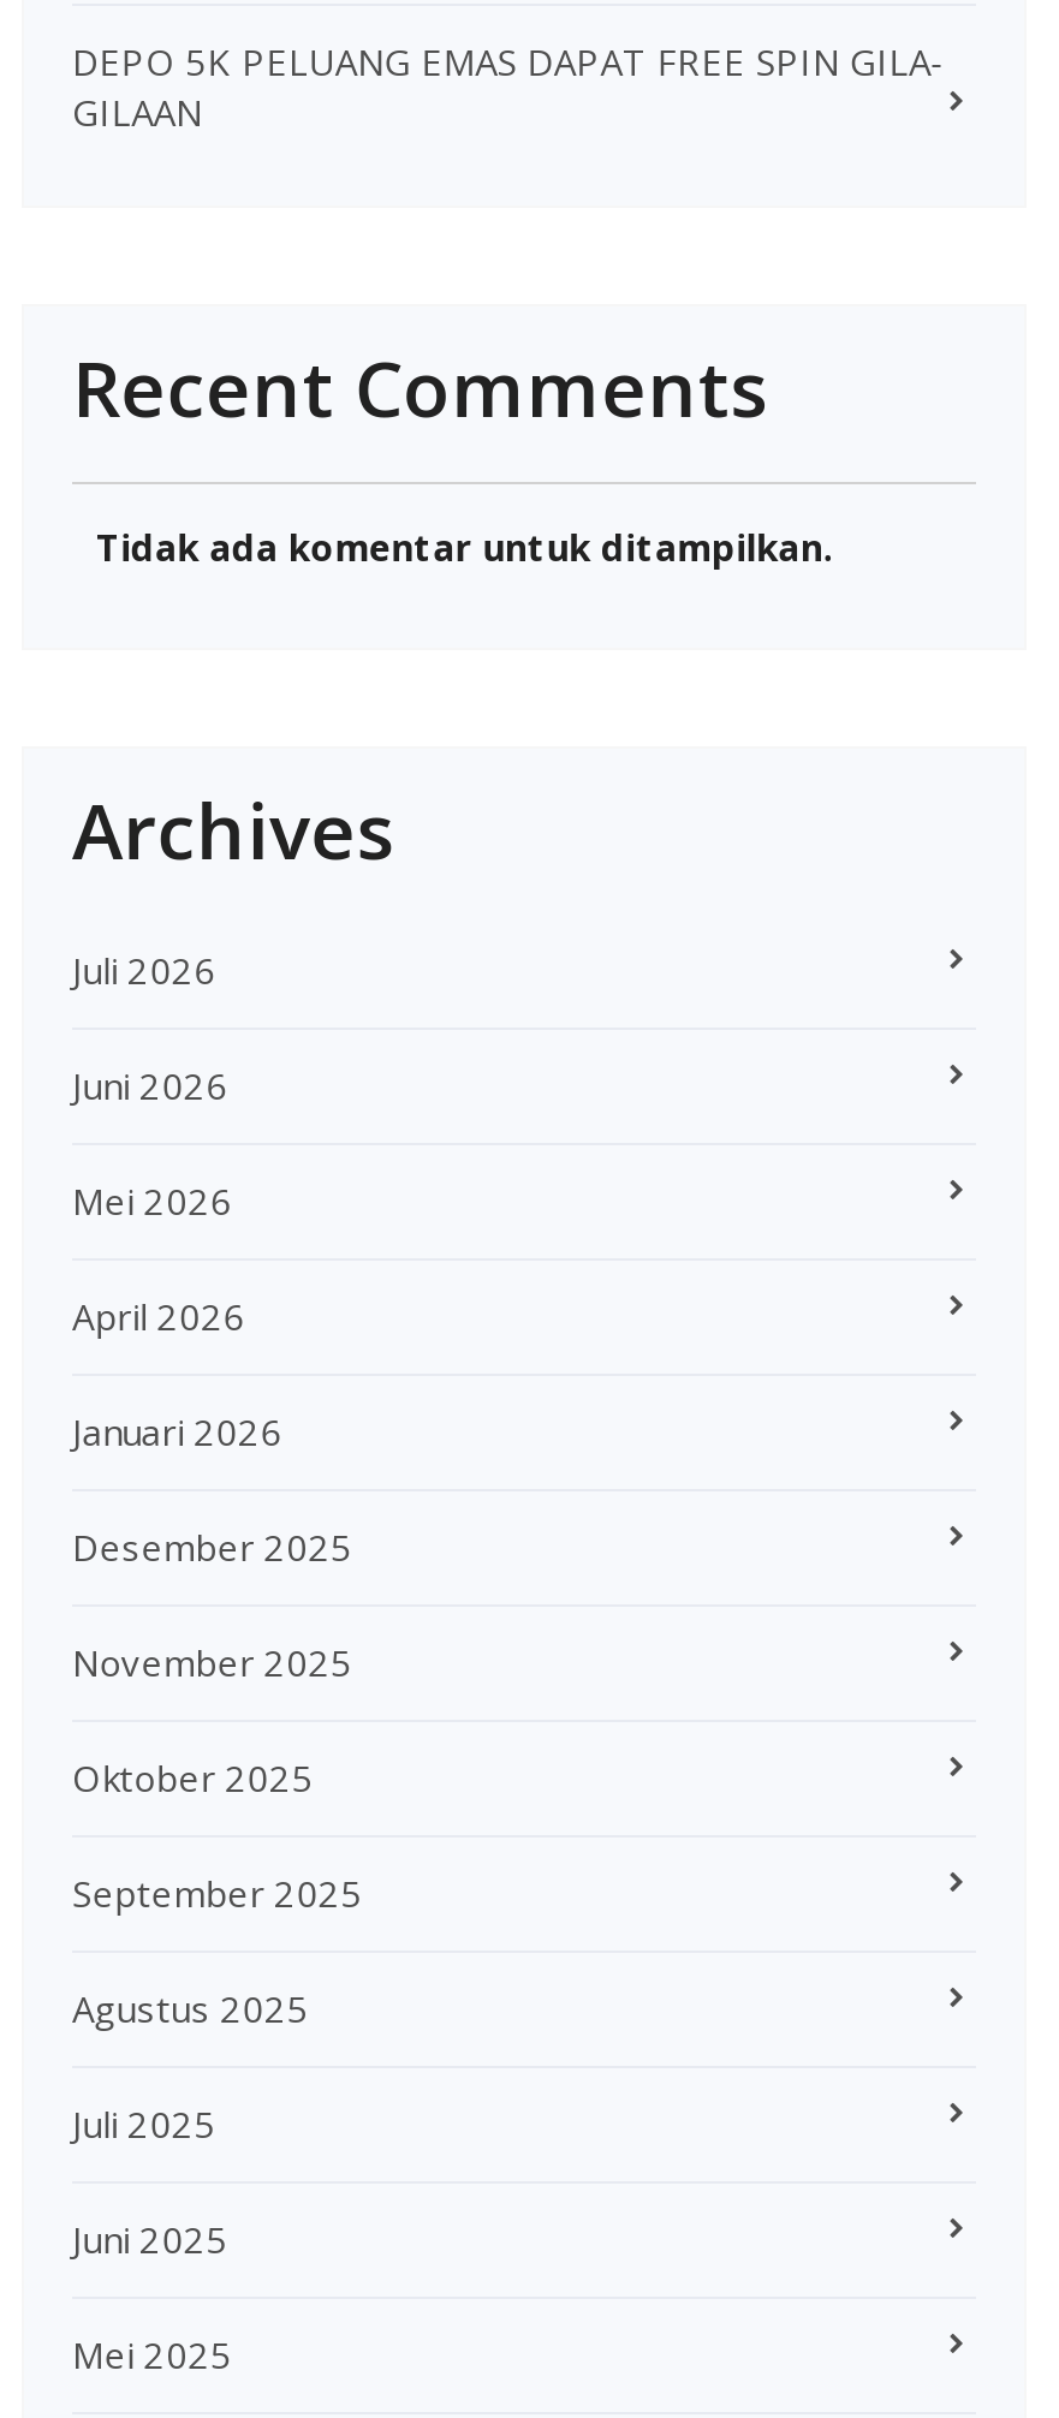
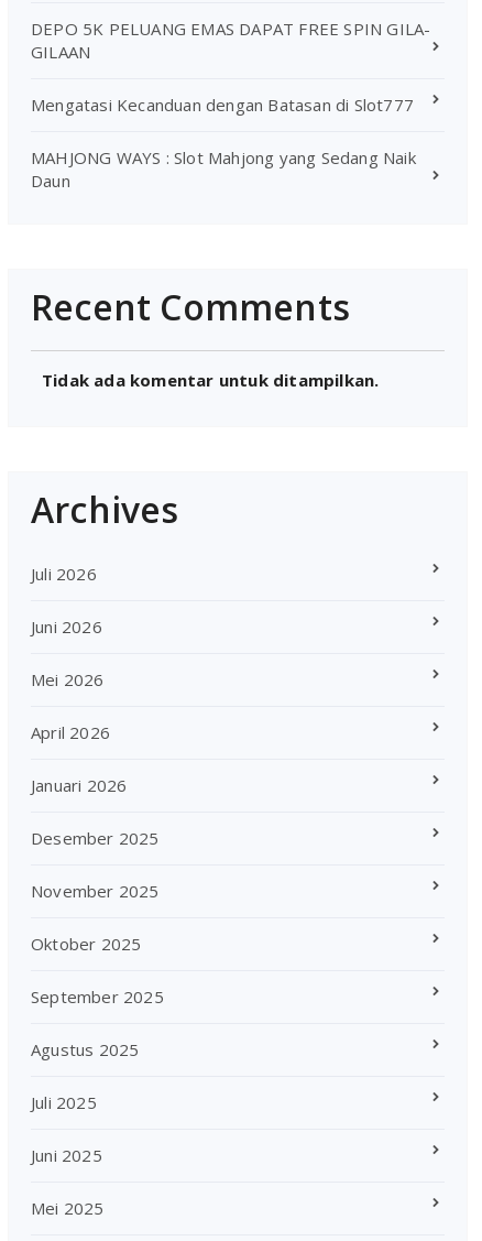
+ Mengatasi Kecanduan dengan Batasan di Slot777
+ MAHJONG WAYS : Slot Mahjong yang Sedang Naik
+ Daun
